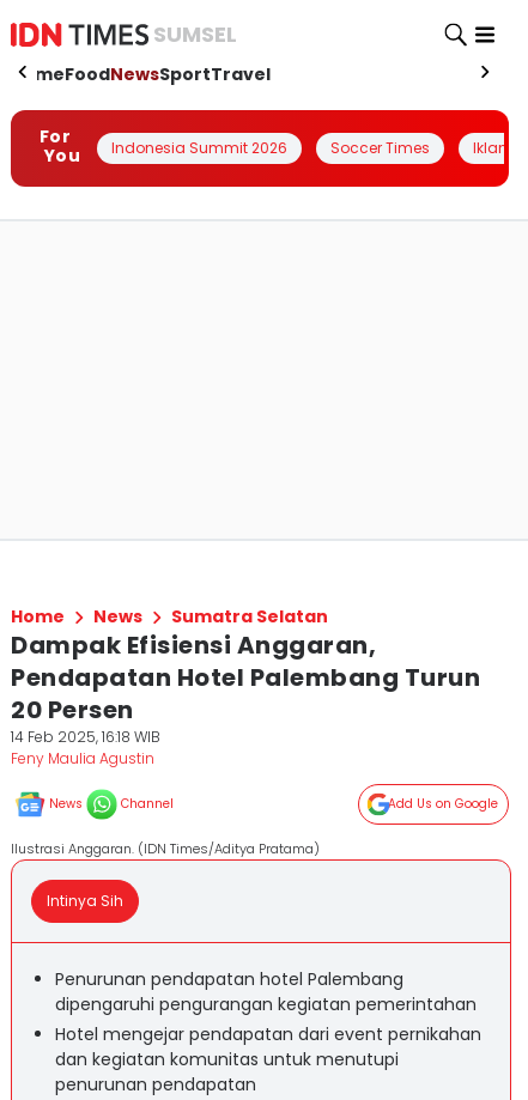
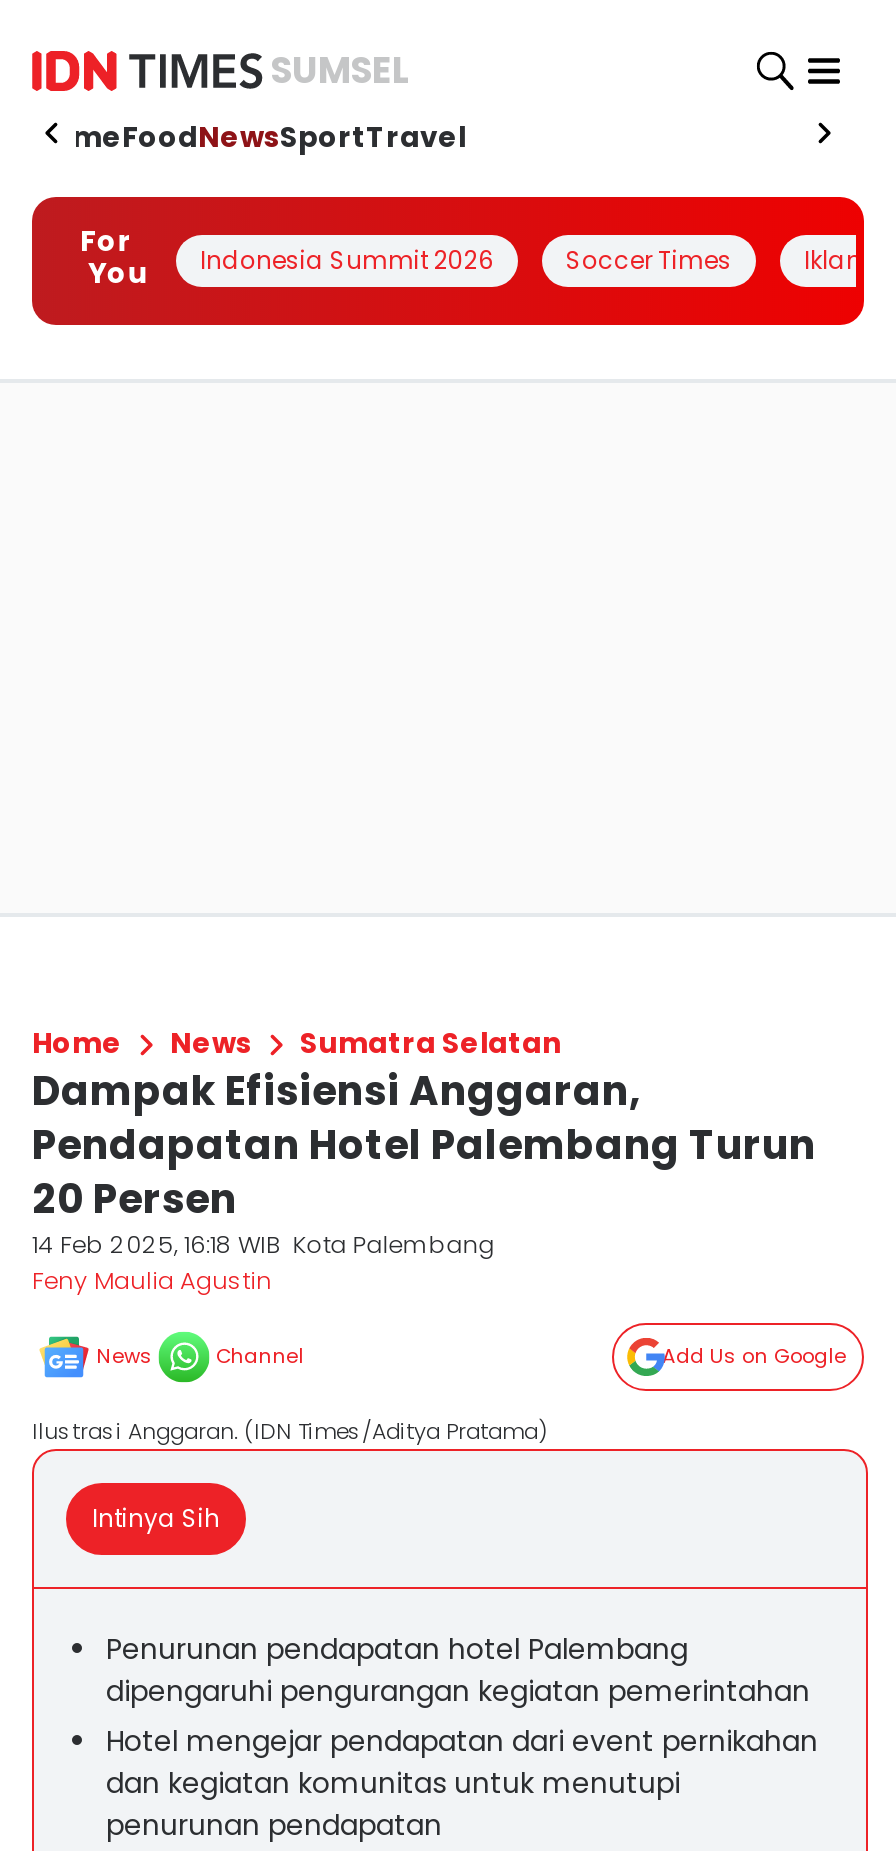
- 14 Feb 2025, 16:18 WIB
+ 14 Feb 2025, 16:18 WIB Kota Palembang
